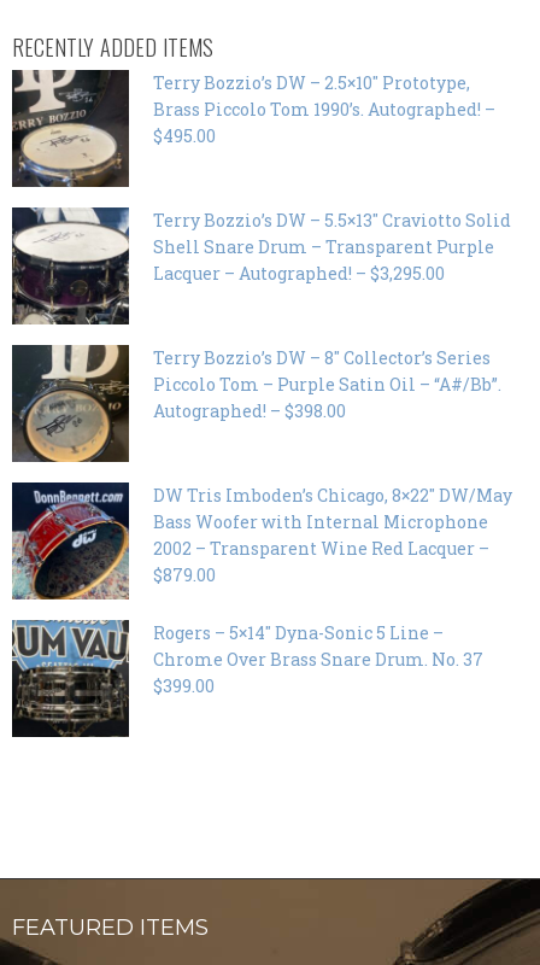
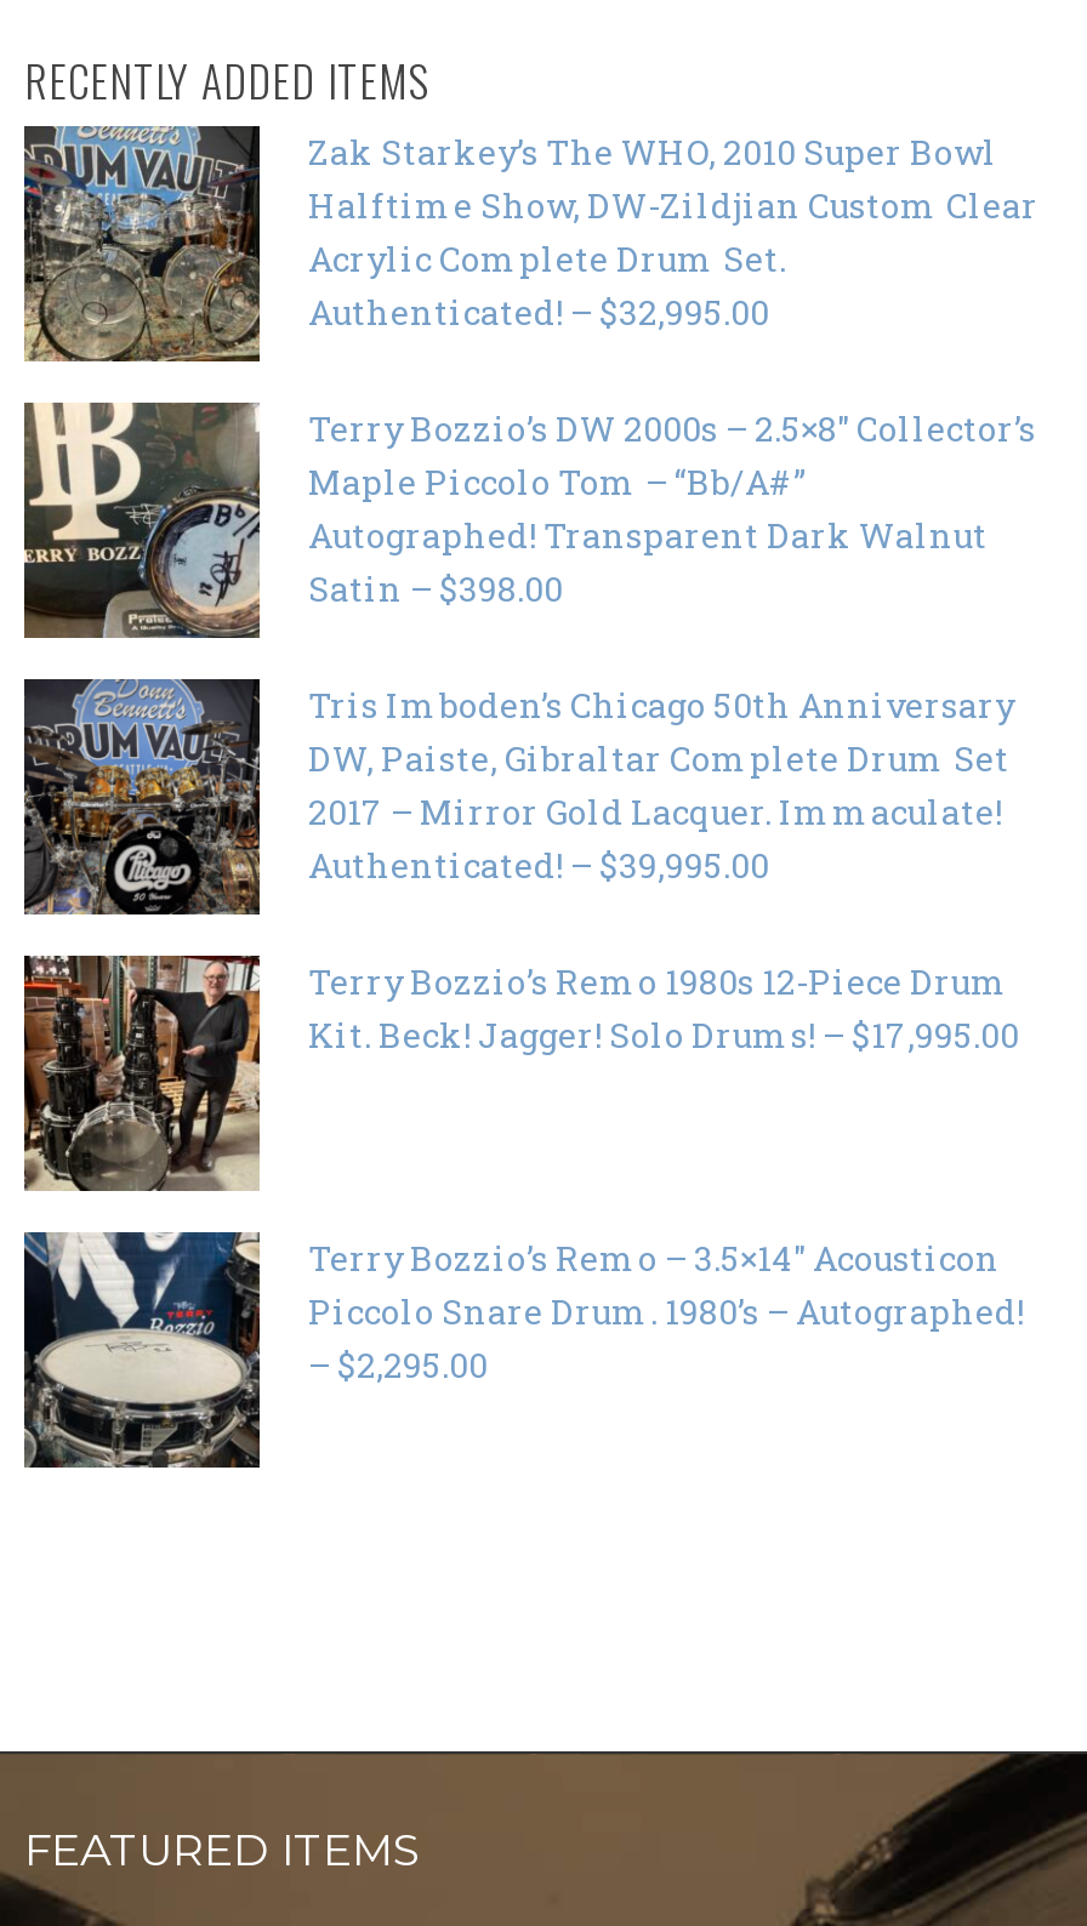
- [image]
- Terry Bozzio’s DW – 2.5×10″ Prototype,
- Brass Piccolo Tom 1990’s. Autographed! –
- $495.00
+ [image]
+ Zak Starkey’s The WHO, 2010 Super Bowl
+ Halftime Show, DW-Zildjian Custom Clear
+ Acrylic Complete Drum Set.
+ Authenticated! – $32,995.00

- [image]
- Terry Bozzio’s DW – 5.5×13″ Craviotto Solid
- Shell Snare Drum – Transparent Purple
- Lacquer – Autographed! – $3,295.00
+ [image]
+ Terry Bozzio’s DW 2000s – 2.5×8″ Collector’s
+ Maple Piccolo Tom – “Bb/A#”
+ Autographed! Transparent Dark Walnut
+ Satin – $398.00

- [image]
- Terry Bozzio’s DW – 8″ Collector’s Series
- Piccolo Tom – Purple Satin Oil – “A#/Bb”.
- Autographed! – $398.00
+ [image]
+ Tris Imboden’s Chicago 50th Anniversary
+ DW, Paiste, Gibraltar Complete Drum Set
+ 2017 – Mirror Gold Lacquer. Immaculate!
+ Authenticated! – $39,995.00

- [image]
- DW Tris Imboden’s Chicago, 8×22″ DW/May
- Bass Woofer with Internal Microphone
- 2002 – Transparent Wine Red Lacquer –
- $879.00
+ [image]
+ Terry Bozzio’s Remo 1980s 12-Piece Drum
+ Kit. Beck! Jagger! Solo Drums! – $17,995.00

- [image]
- Rogers – 5×14″ Dyna-Sonic 5 Line –
- Chrome Over Brass Snare Drum. No. 37
- $399.00
+ [image]
+ Terry Bozzio’s Remo – 3.5×14″ Acousticon
+ Piccolo Snare Drum. 1980’s – Autographed!
+ – $2,295.00
